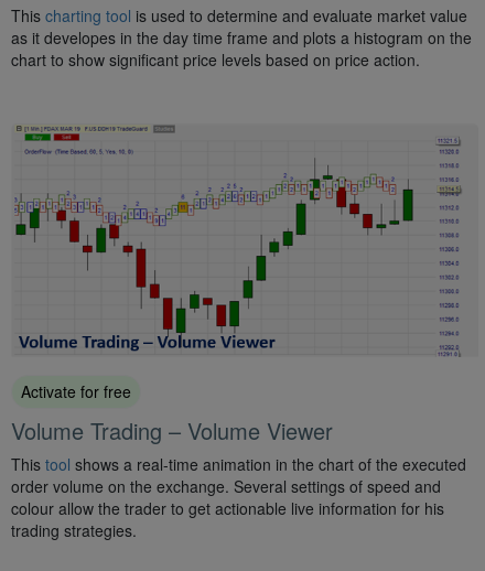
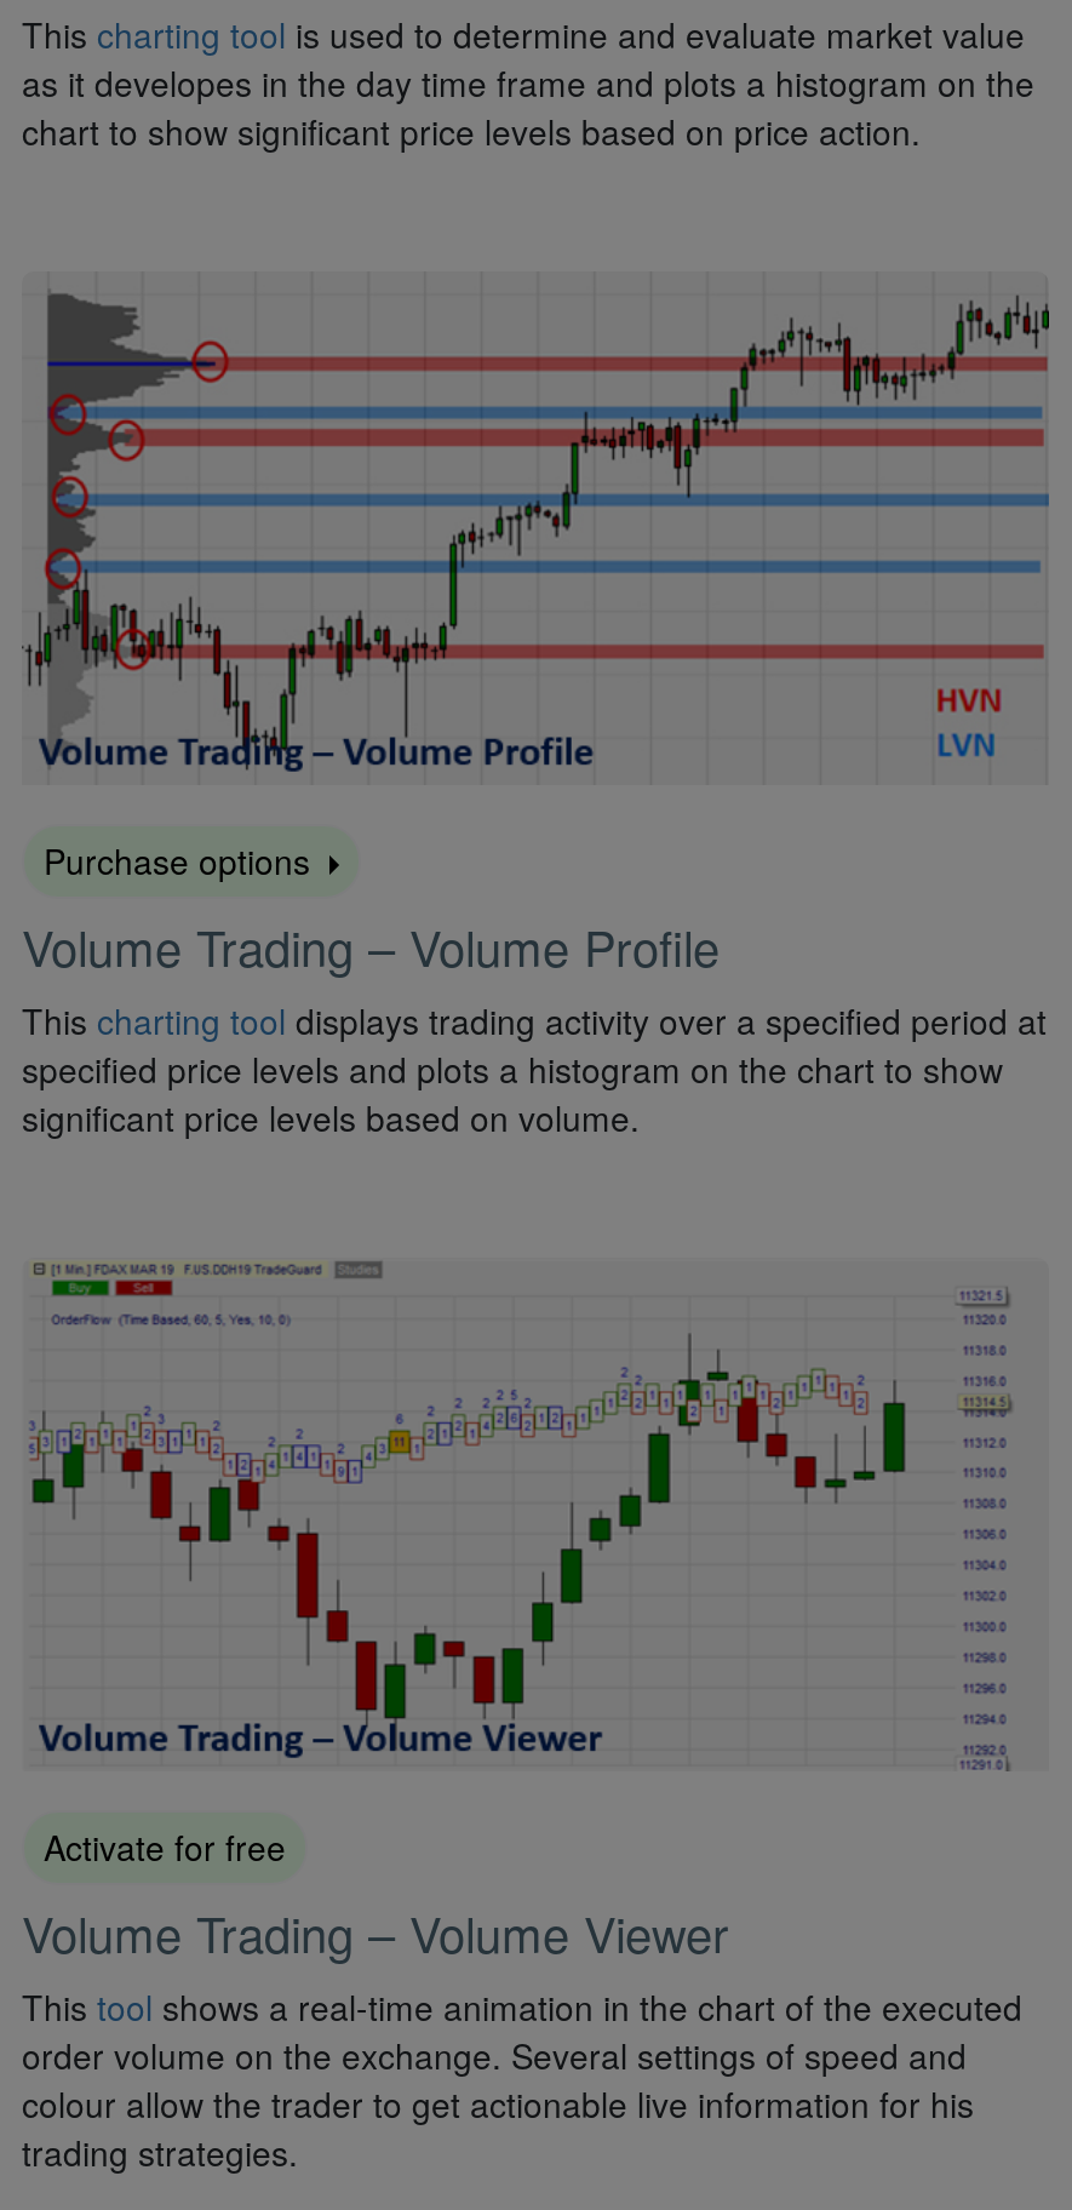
+ [image]
+ Purchase options
+ Volume Trading – Volume Profile
+ This charting tool displays trading activity over a specified period at
+ specified price levels and plots a histogram on the chart to show
+ significant price levels based on volume.
